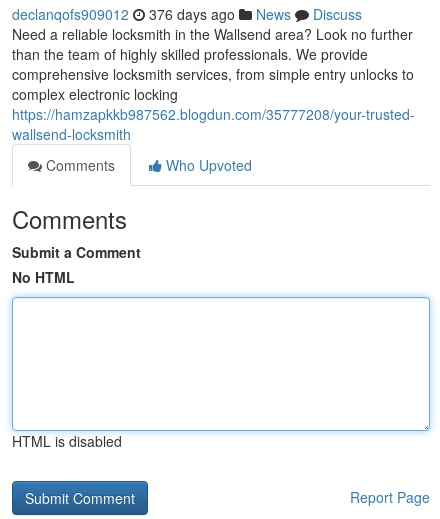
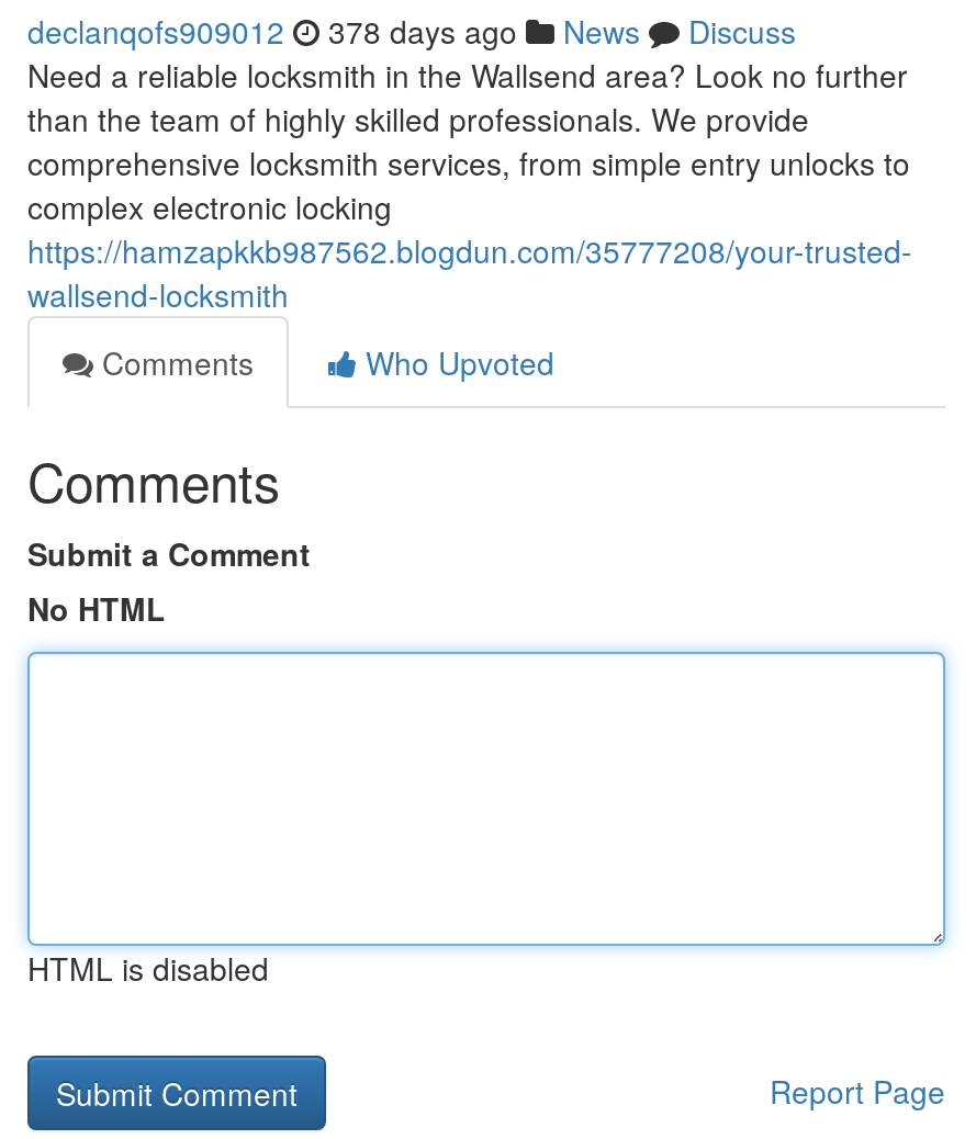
- declanqofs909012 376 days ago News Discuss
+ declanqofs909012 378 days ago News Discuss
